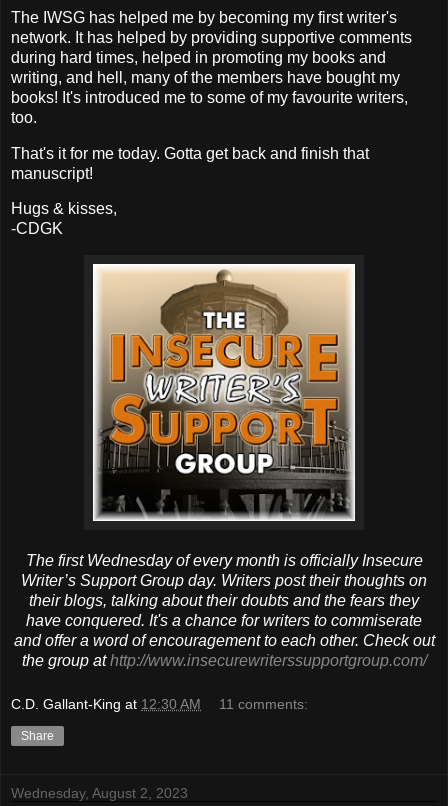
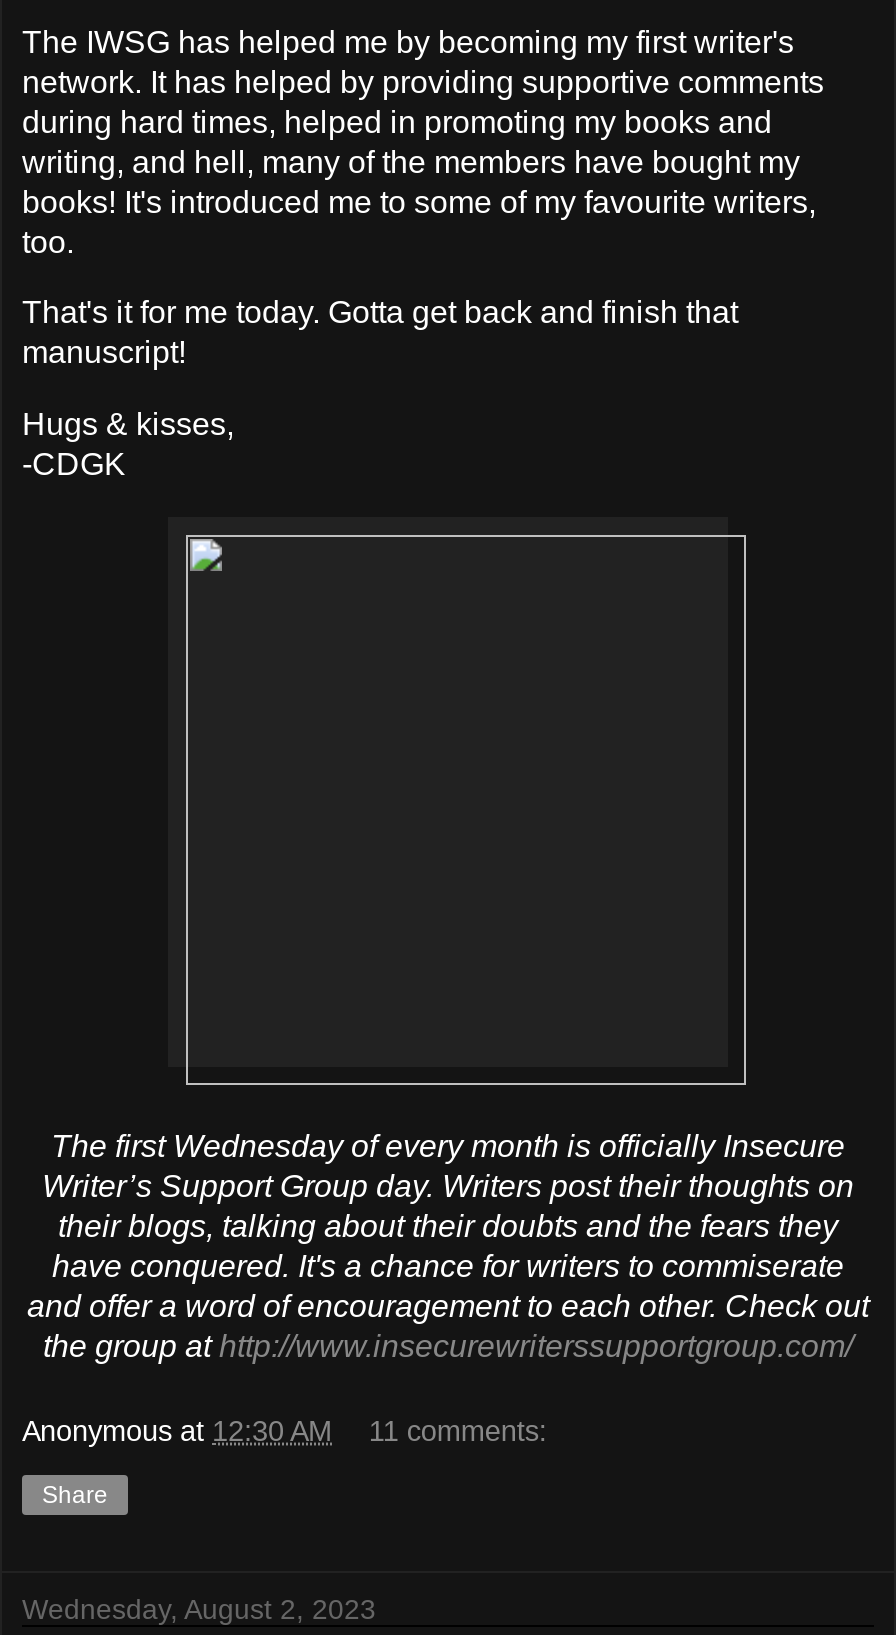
- [image]

- C.D. Gallant-King at 12:30 AM
+ Anonymous at 12:30 AM
